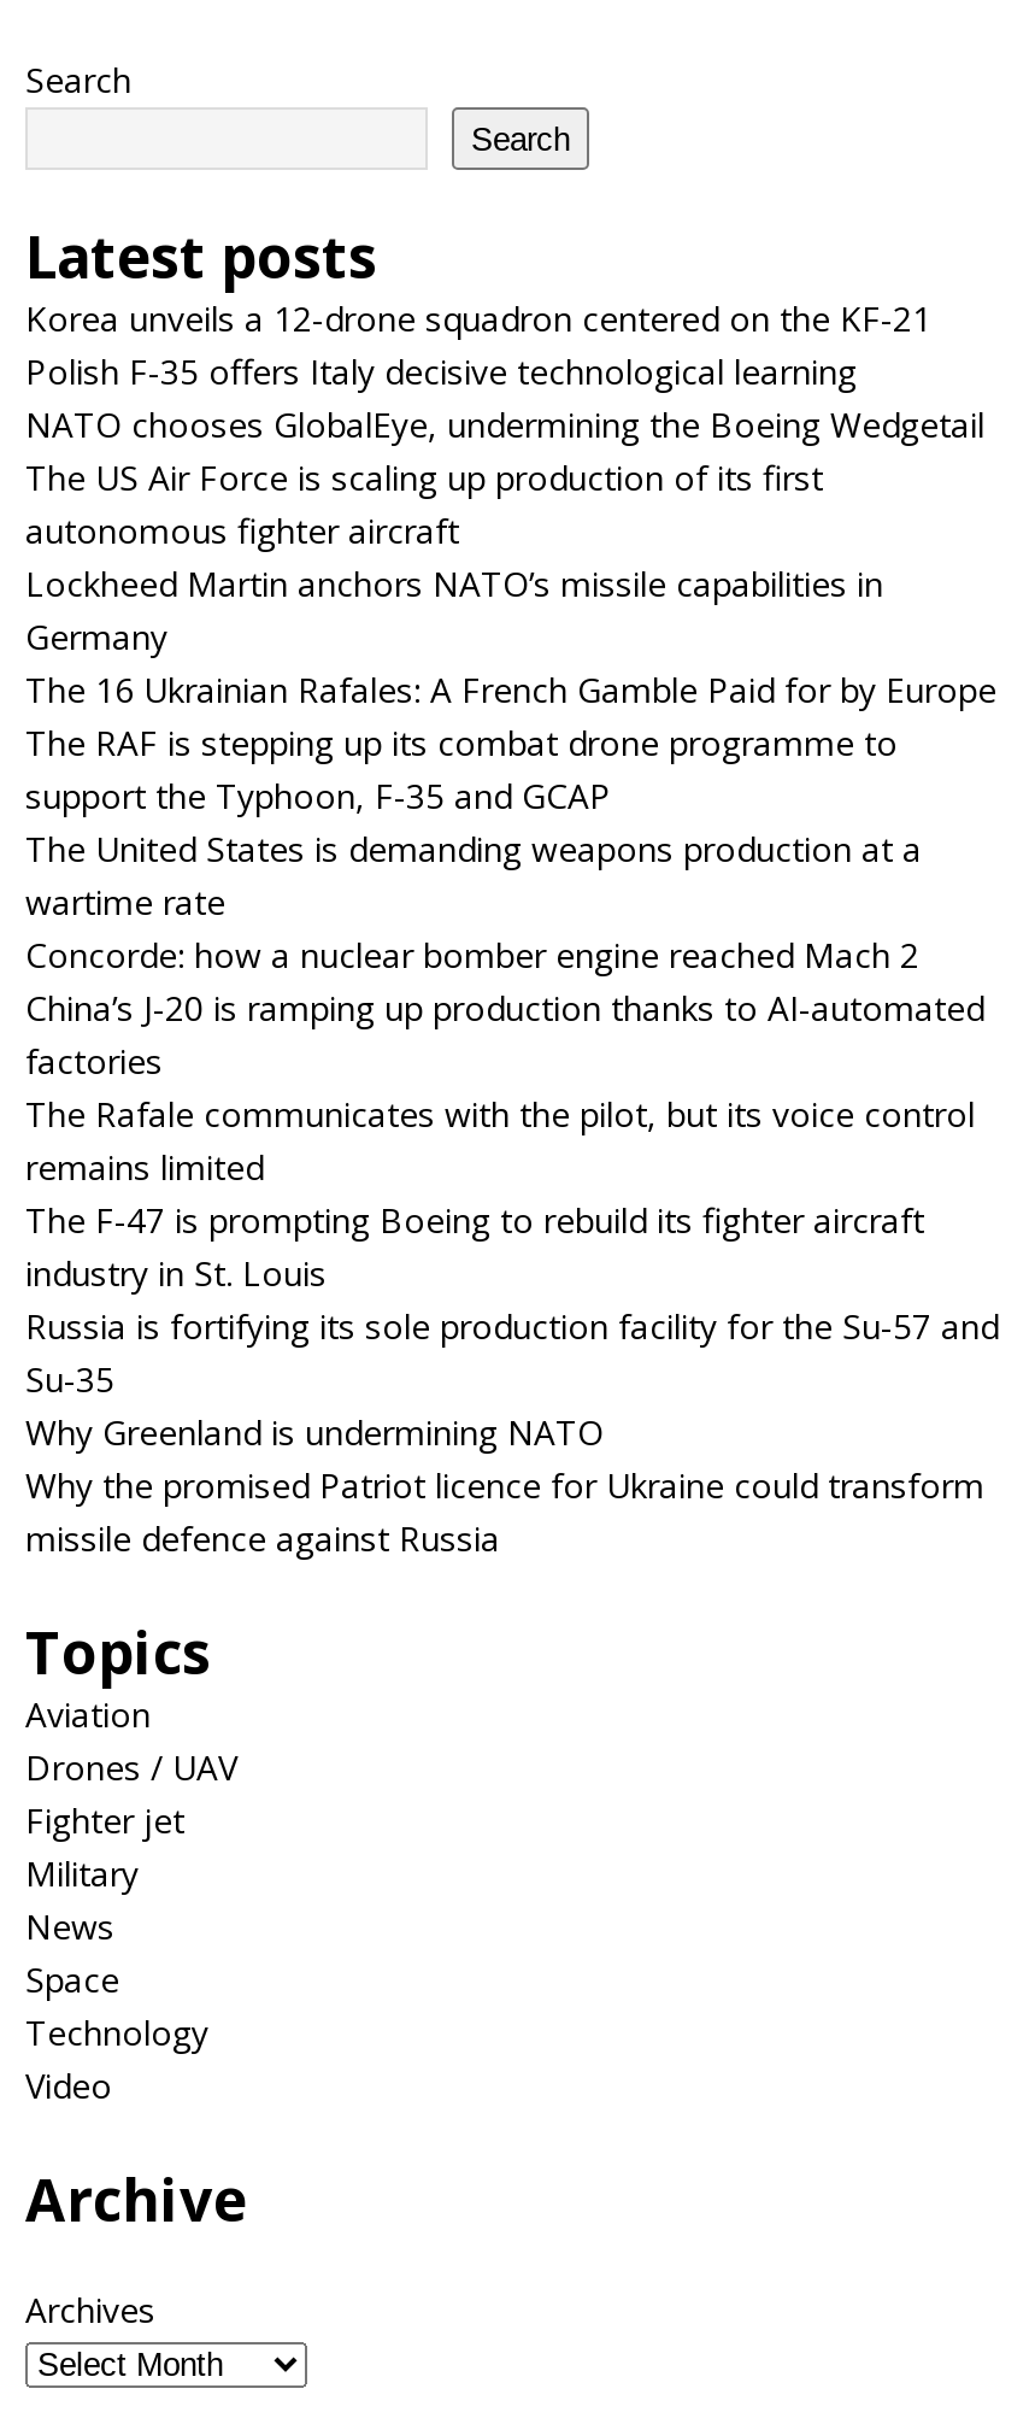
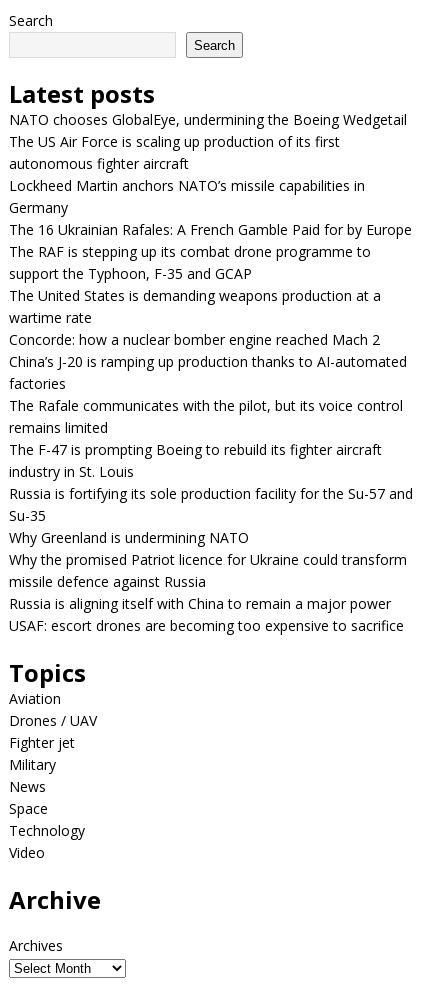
- Korea unveils a 12-drone squadron centered on the KF-21
- Polish F-35 offers Italy decisive technological learning

moved up: NATO chooses GlobalEye, undermining the Boeing Wedgetail | The US Air Force is scaling up production of its first | autonomous fighter aircraft | ... | Why the promised Patriot licence for Ukraine could transform | missile defence against Russia

+ Russia is aligning itself with China to remain a major power
+ USAF: escort drones are becoming too expensive to sacrifice
